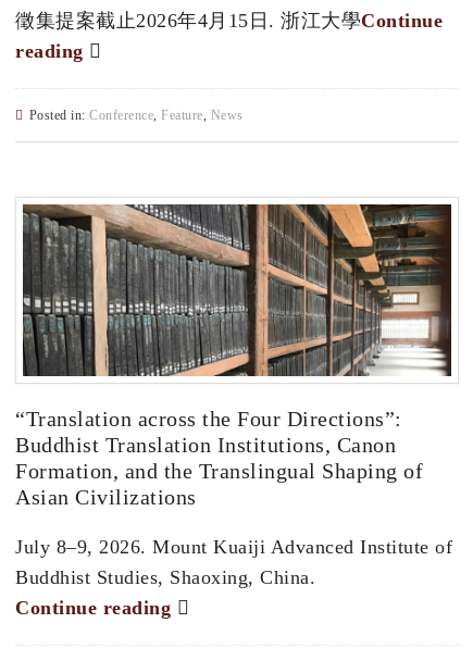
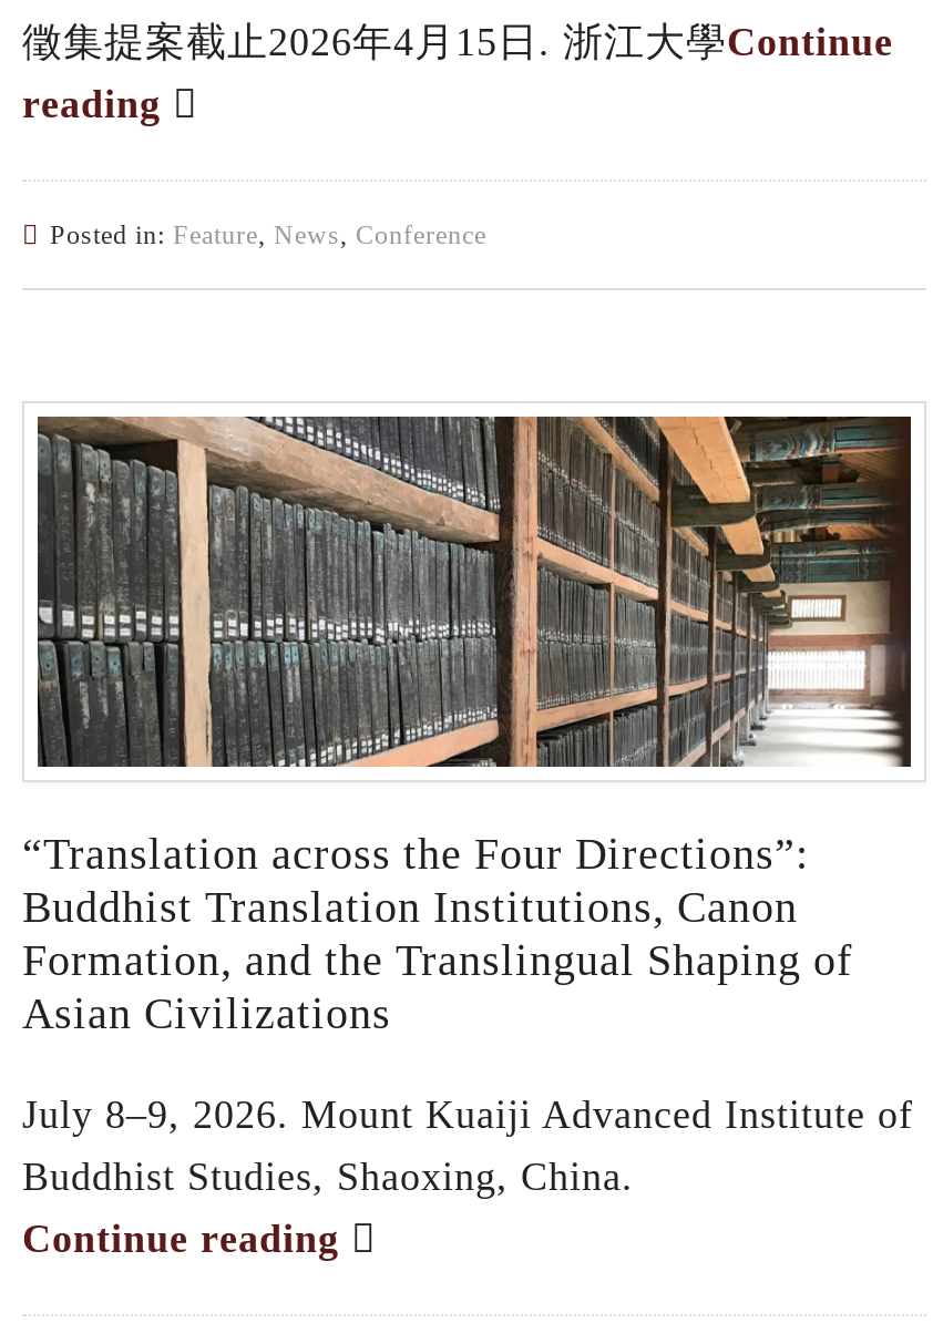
- Posted in: Conference, Feature, News
+ Posted in: Feature, News, Conference
